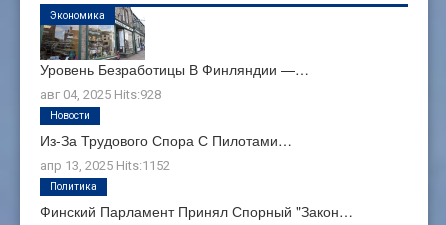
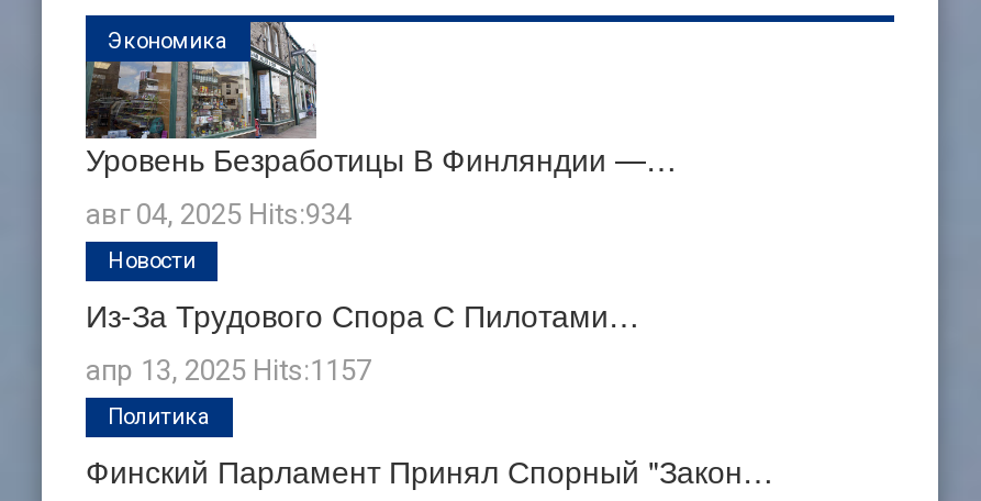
- авг 04, 2025 Hits:928
+ авг 04, 2025 Hits:934

- апр 13, 2025 Hits:1152
+ апр 13, 2025 Hits:1157
